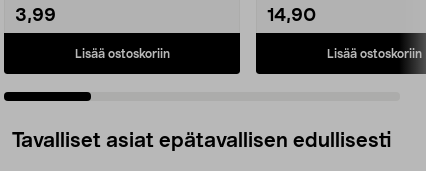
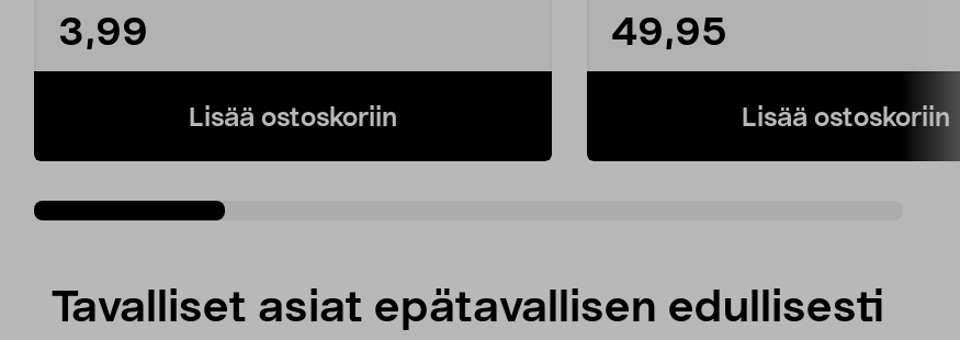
- 14,90
+ 49,95
